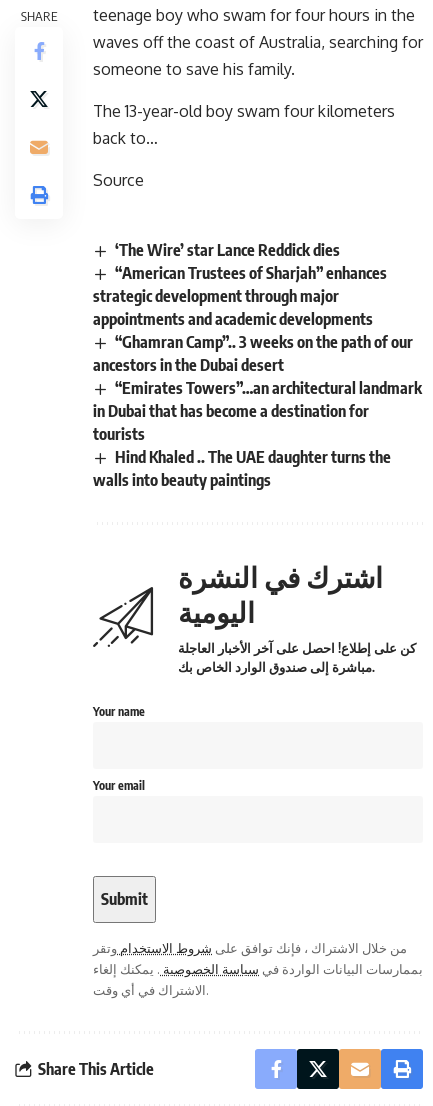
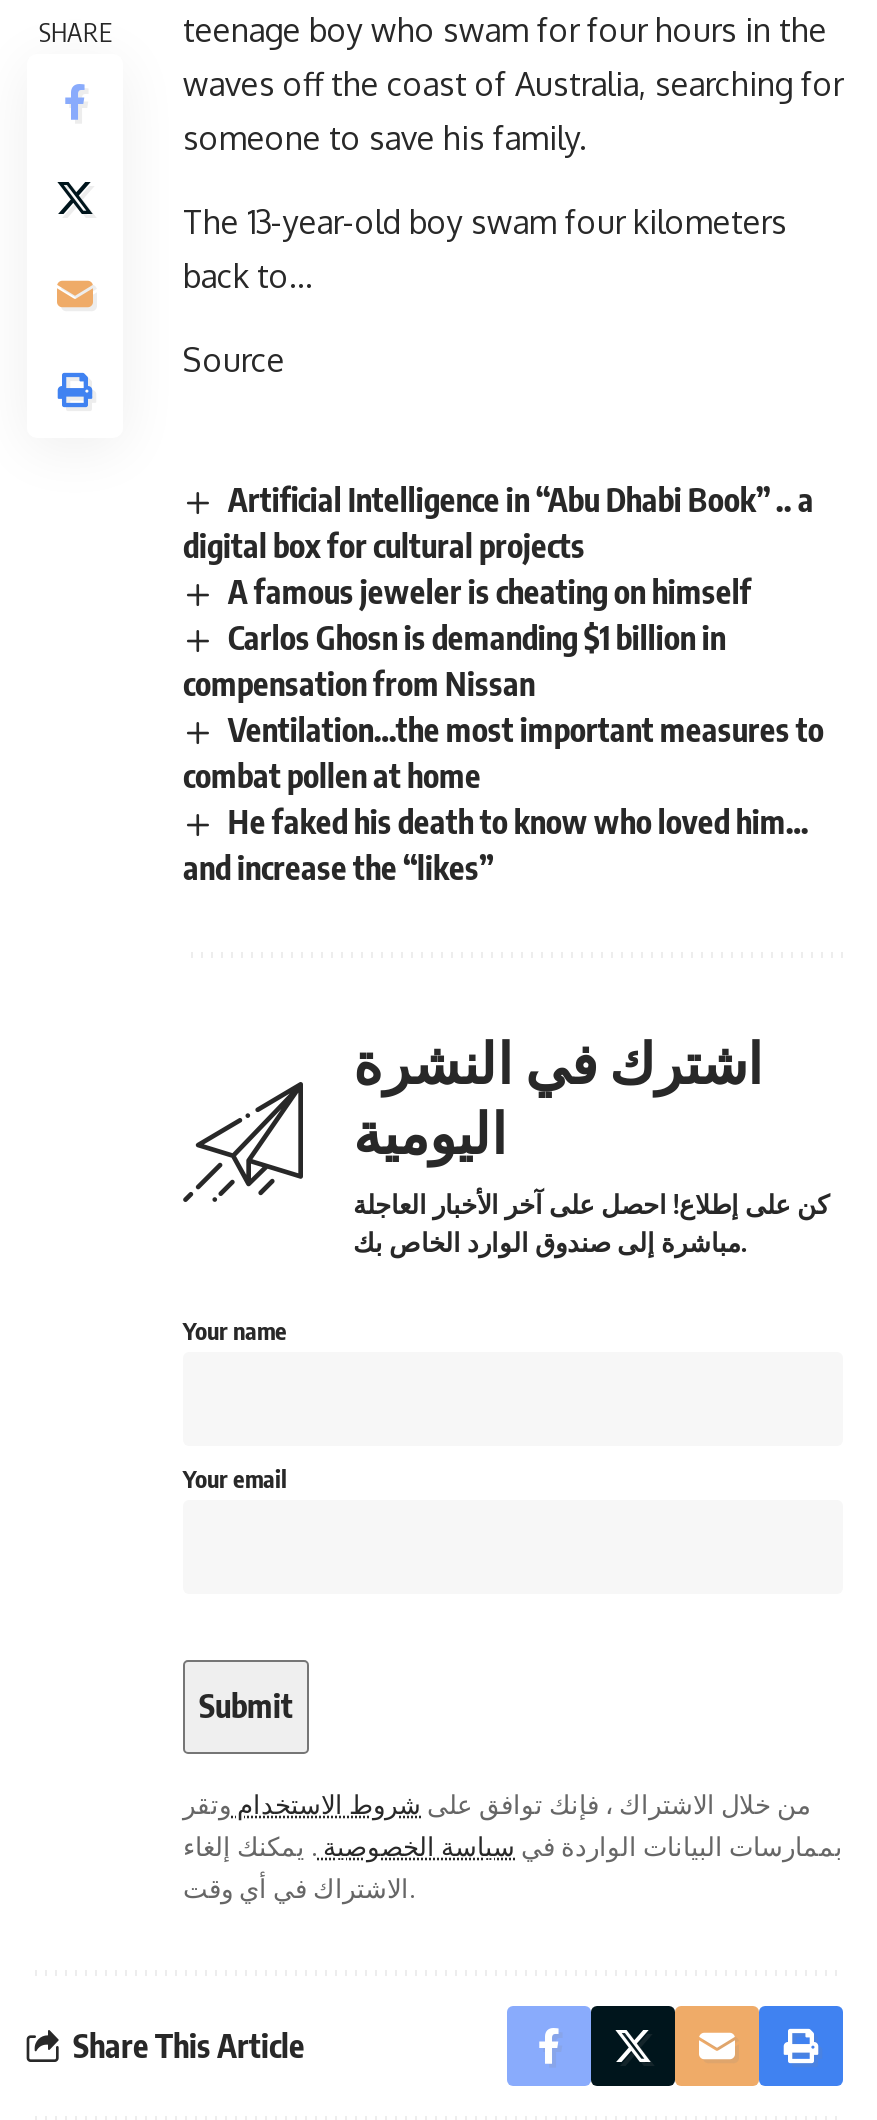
- ‘The Wire’ star Lance Reddick dies
- “American Trustees of Sharjah” enhances
- strategic development through major
- appointments and academic developments
- “Ghamran Camp”.. 3 weeks on the path of our
- ancestors in the Dubai desert
- “Emirates Towers”…an architectural landmark
- in Dubai that has become a destination for
- tourists
- Hind Khaled .. The UAE daughter turns the
- walls into beauty paintings
+ Artificial Intelligence in “Abu Dhabi Book” .. a
+ digital box for cultural projects
+ A famous jeweler is cheating on himself
+ Carlos Ghosn is demanding $1 billion in
+ compensation from Nissan
+ Ventilation…the most important measures to
+ combat pollen at home
+ He faked his death to know who loved him…
+ and increase the “likes”
